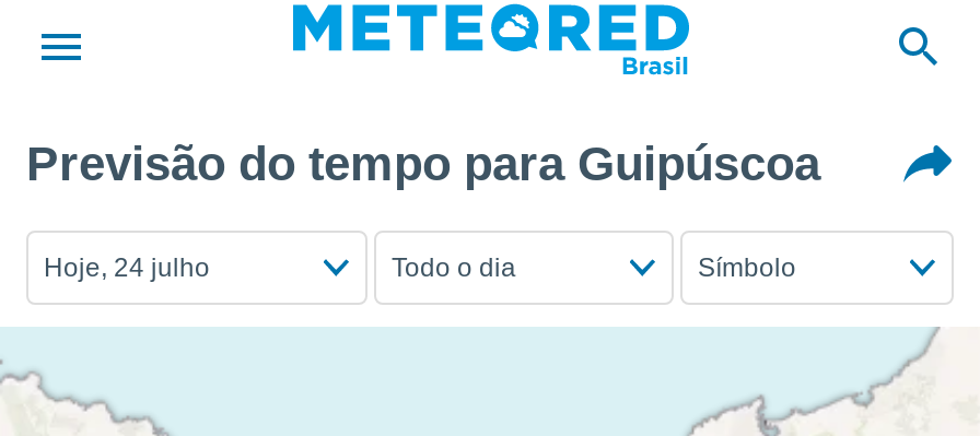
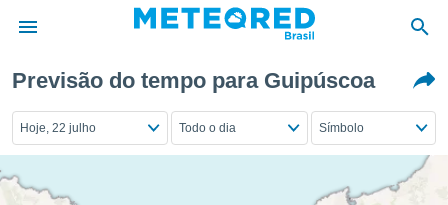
- Hoje, 24 julho
+ Hoje, 22 julho
